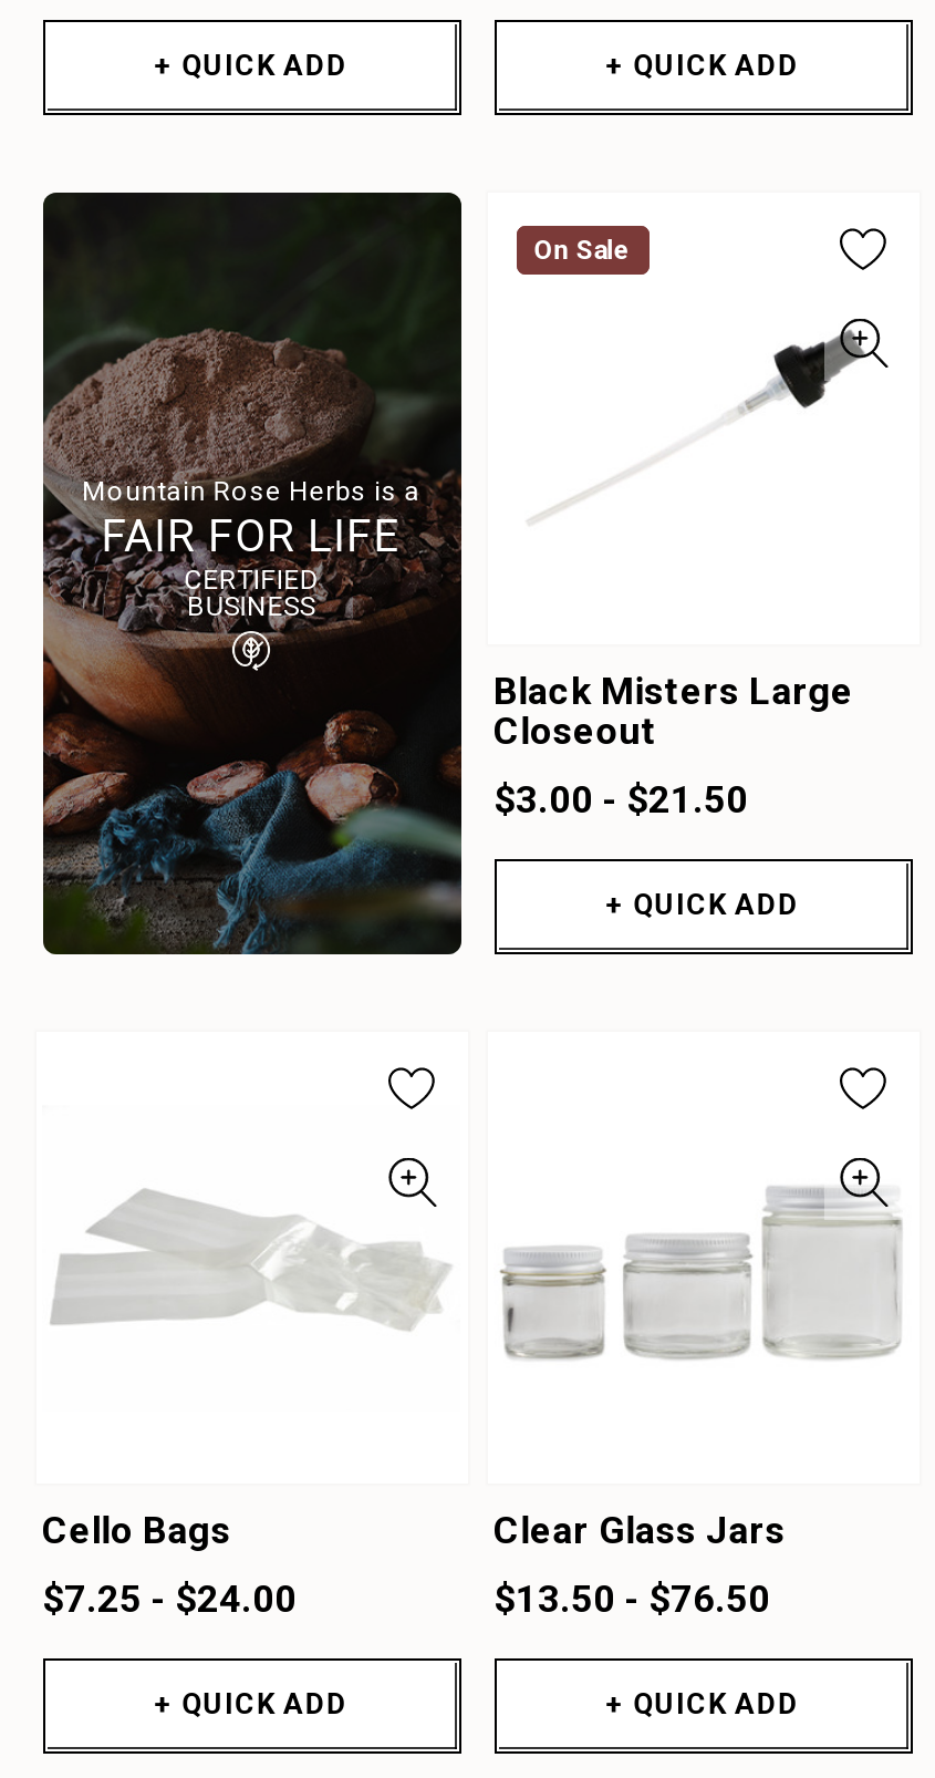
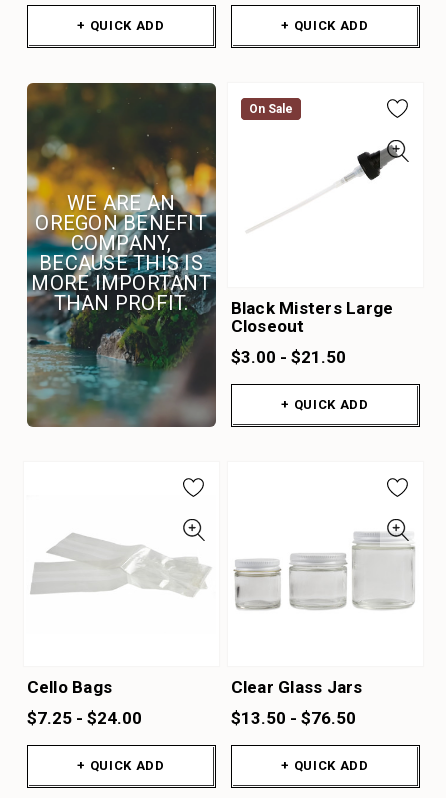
- [image]
- Mountain Rose Herbs is a
- FAIR FOR LIFE
- CERTIFIED
- BUSINESS
+ [image]
+ WE ARE AN
+ OREGON BENEFIT
+ COMPANY,
+ BECAUSE THIS IS
+ MORE IMPORTANT
+ THAN PROFIT.

- [image]
+ [image]
